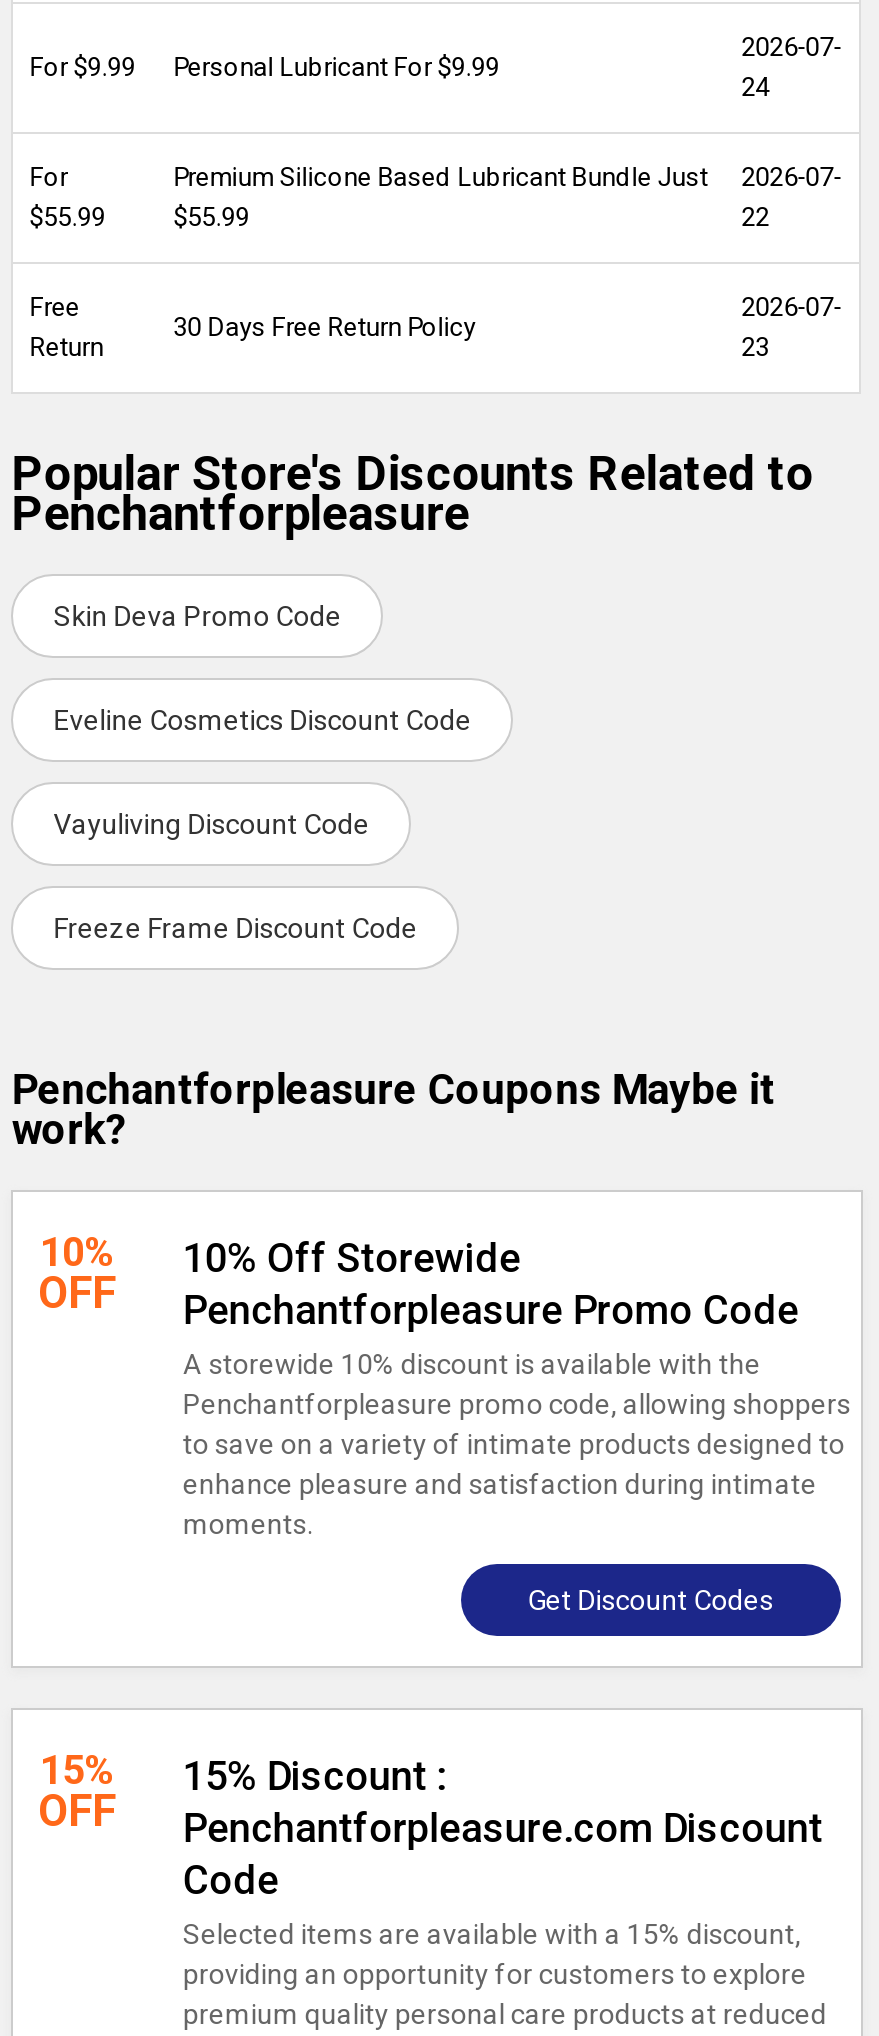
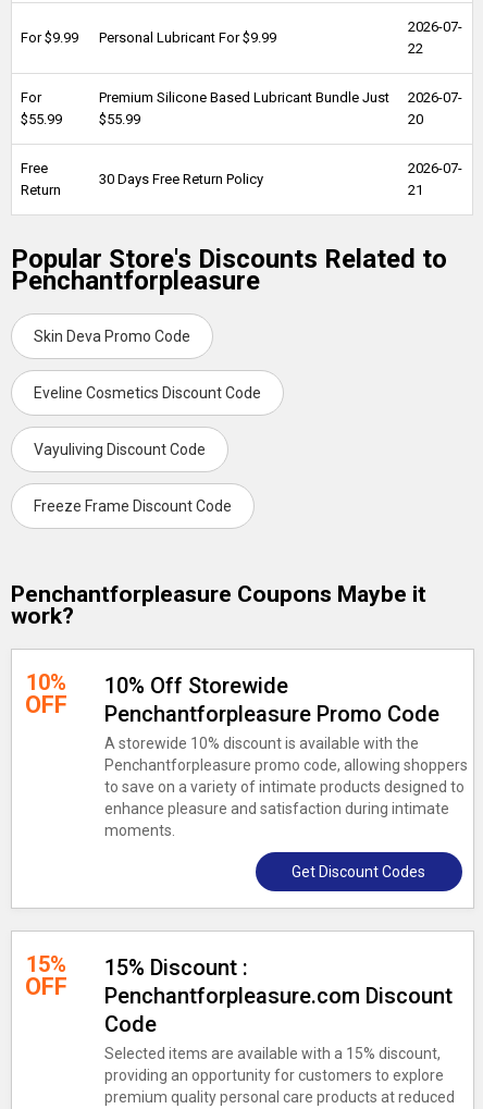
- 24
+ 22

- 22
+ 20

- 23
+ 21
